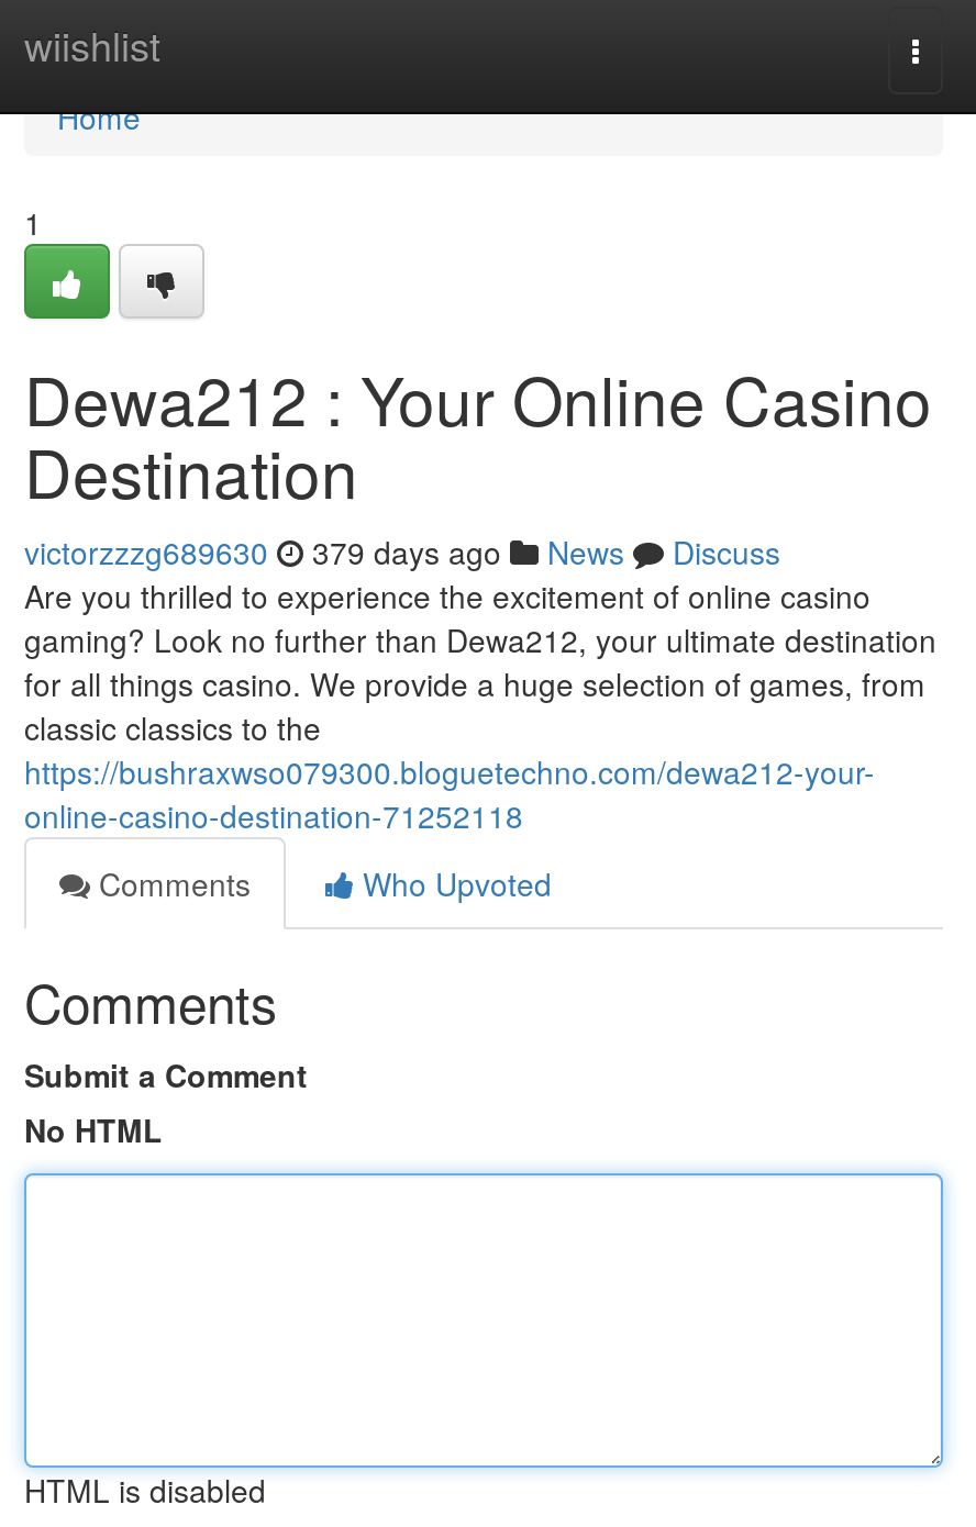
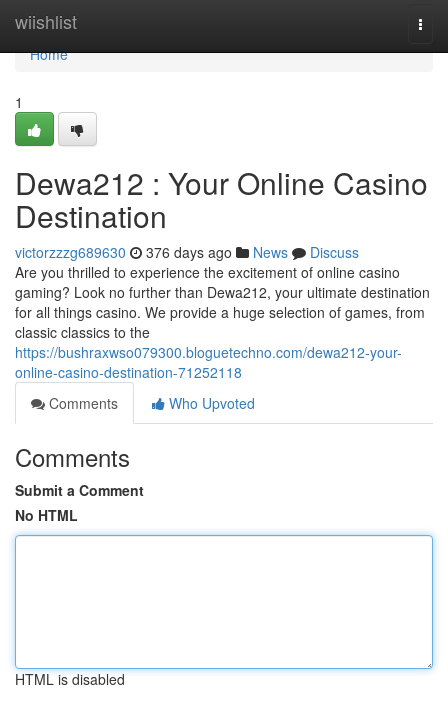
- victorzzzg689630 379 days ago News Discuss
+ victorzzzg689630 376 days ago News Discuss
